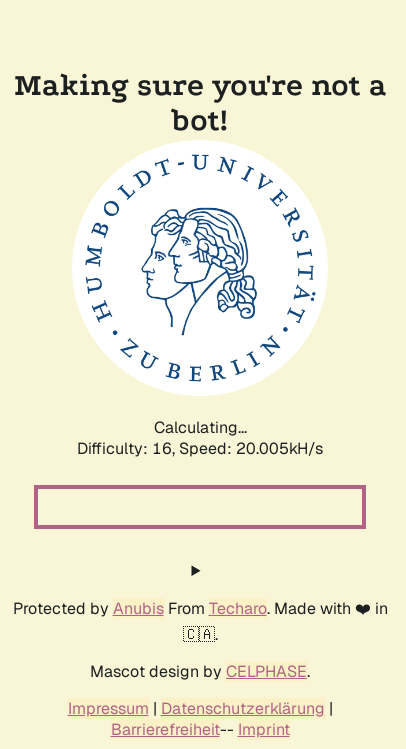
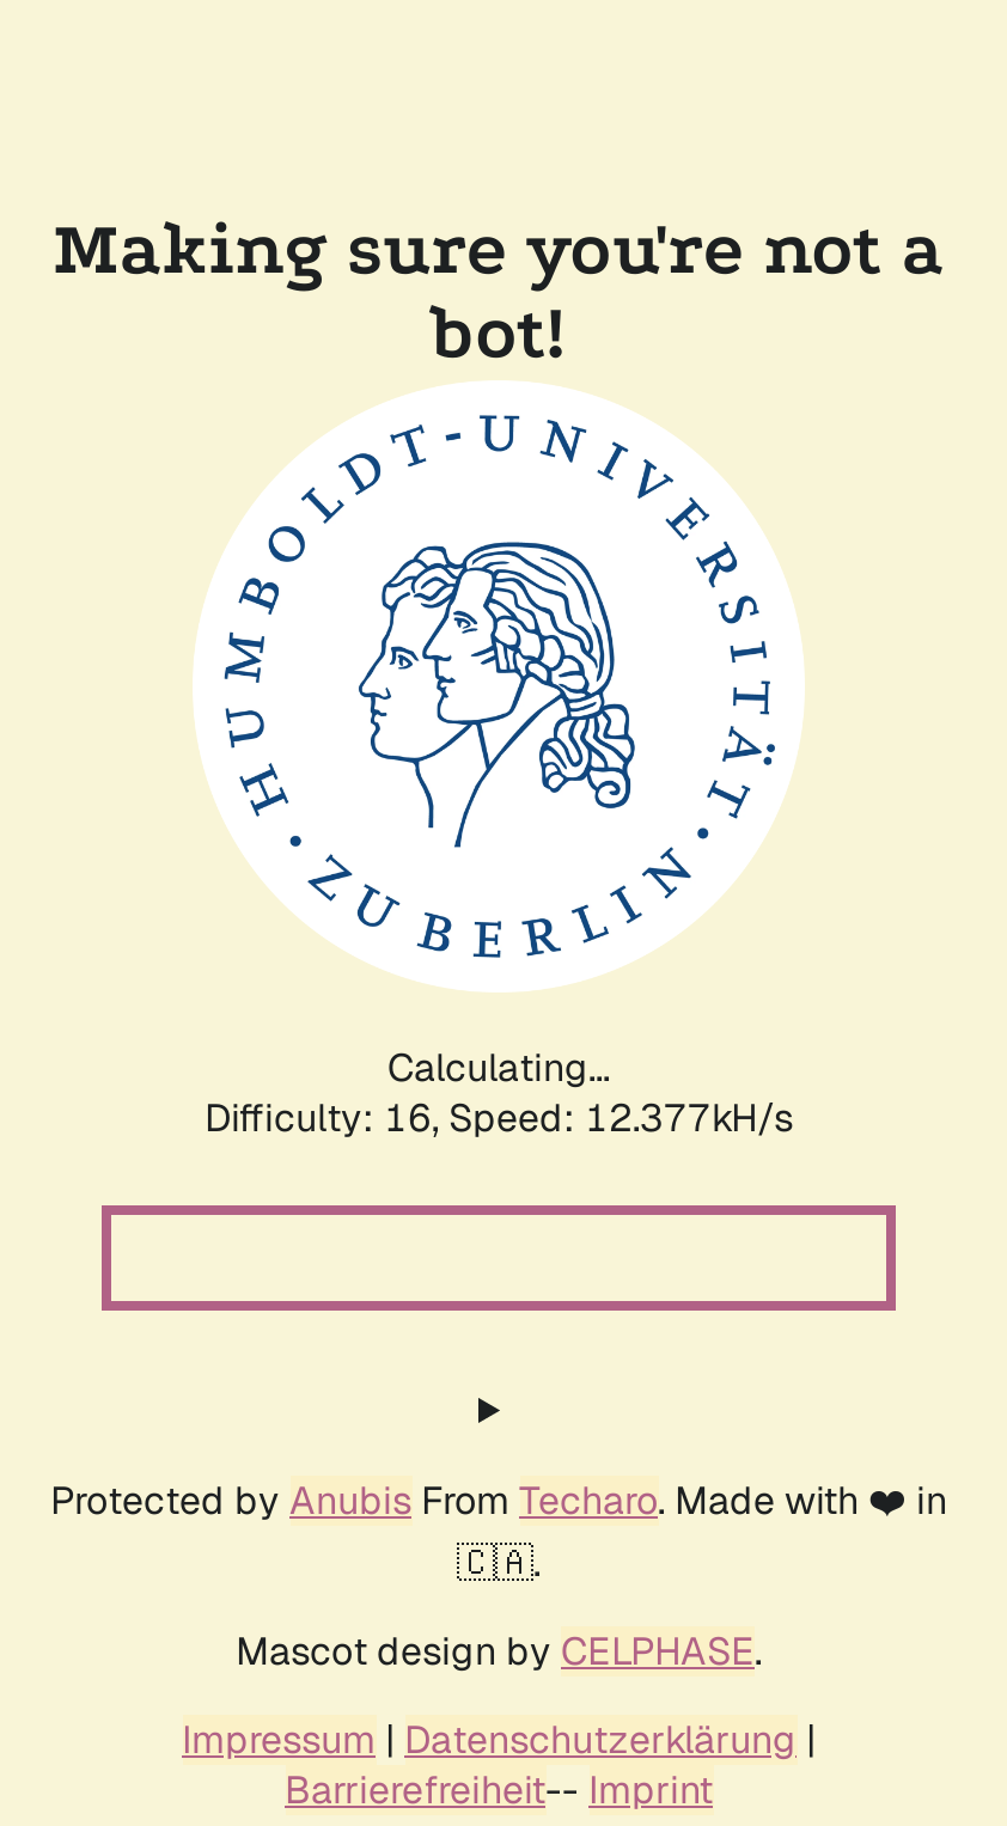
- Difficulty: 16, Speed: 20.005kH/s
+ Difficulty: 16, Speed: 12.377kH/s
